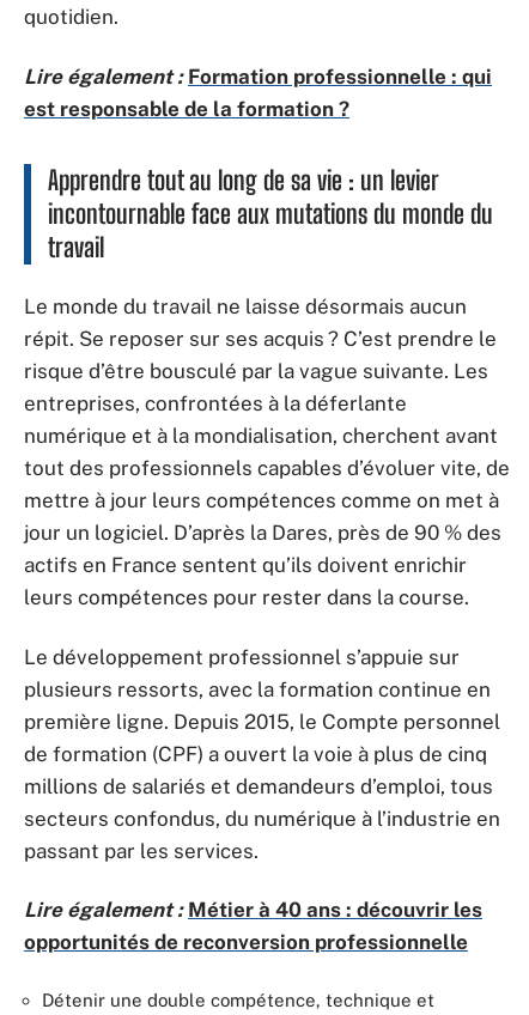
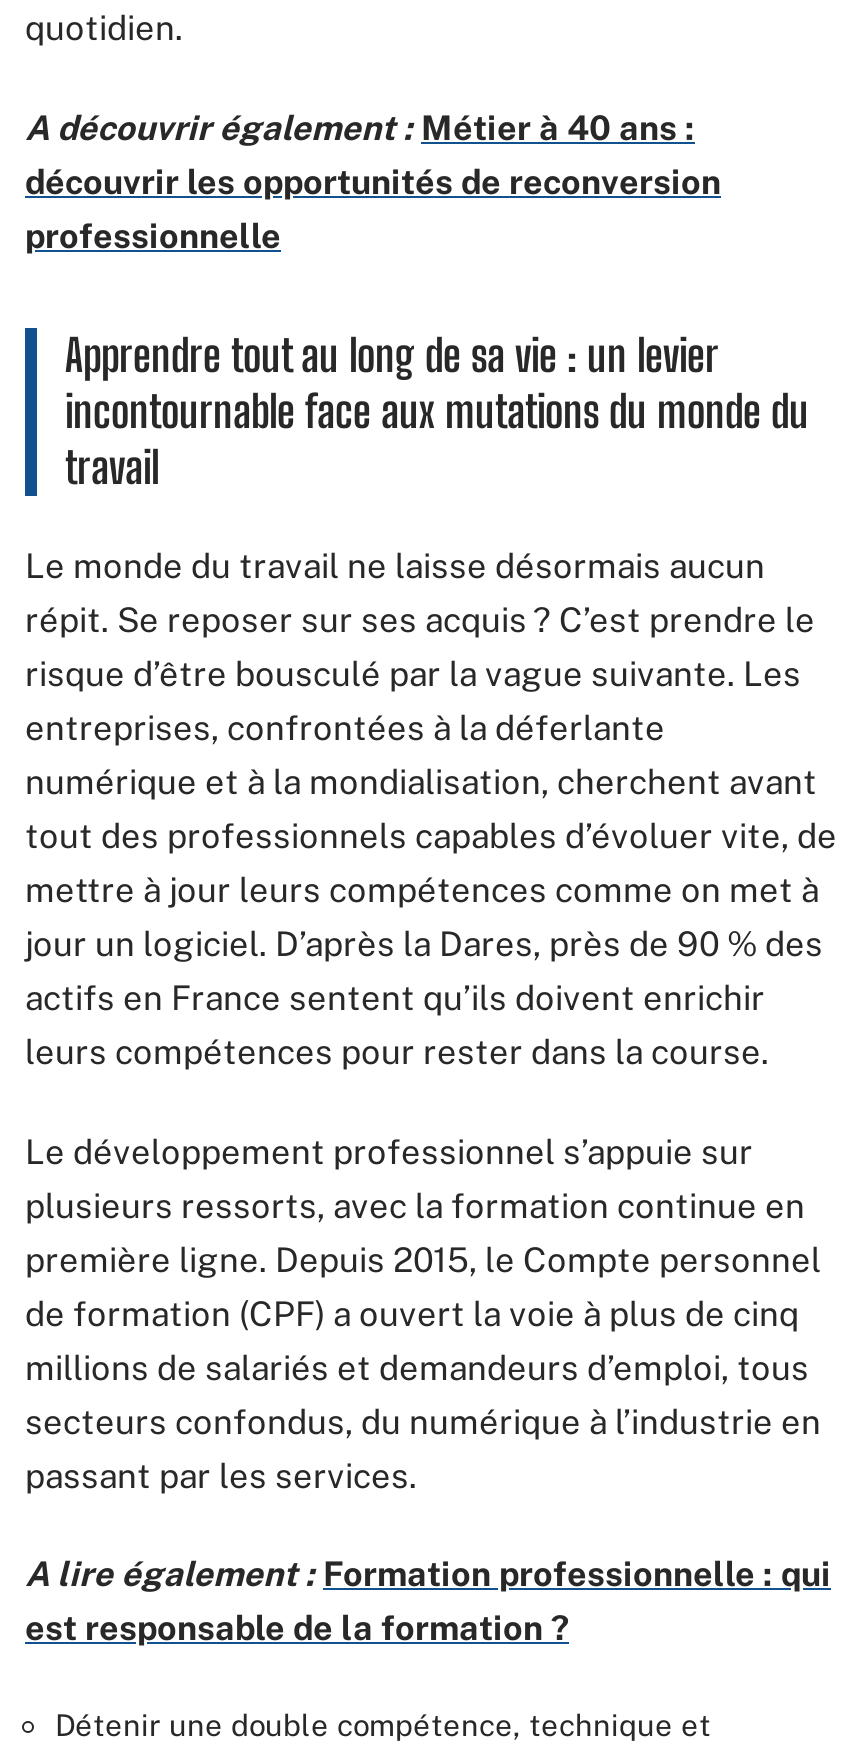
- Lire également : Formation professionnelle : qui
+ A découvrir également : Métier à 40 ans :
+ découvrir les opportunités de reconversion
+ professionnelle

moved down: est responsable de la formation ?

- Lire également : Métier à 40 ans : découvrir les
- opportunités de reconversion professionnelle
+ A lire également : Formation professionnelle : qui
